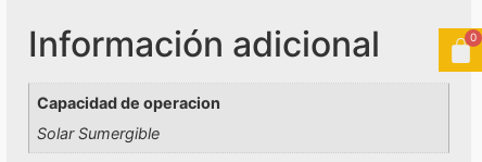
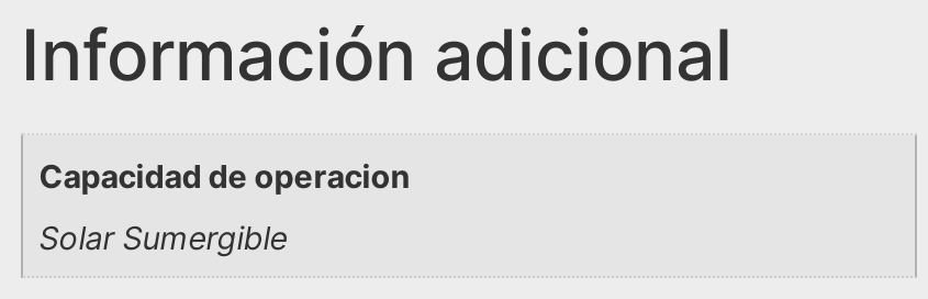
- [image]
